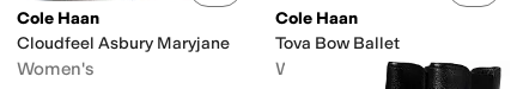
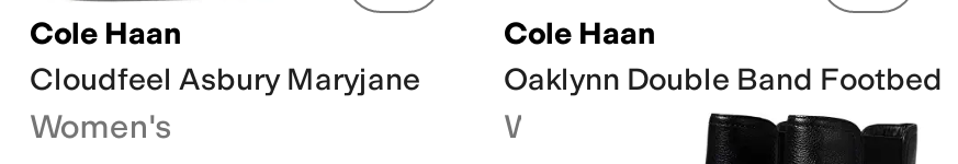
- Tova Bow Ballet
+ Oaklynn Double Band Footbed
